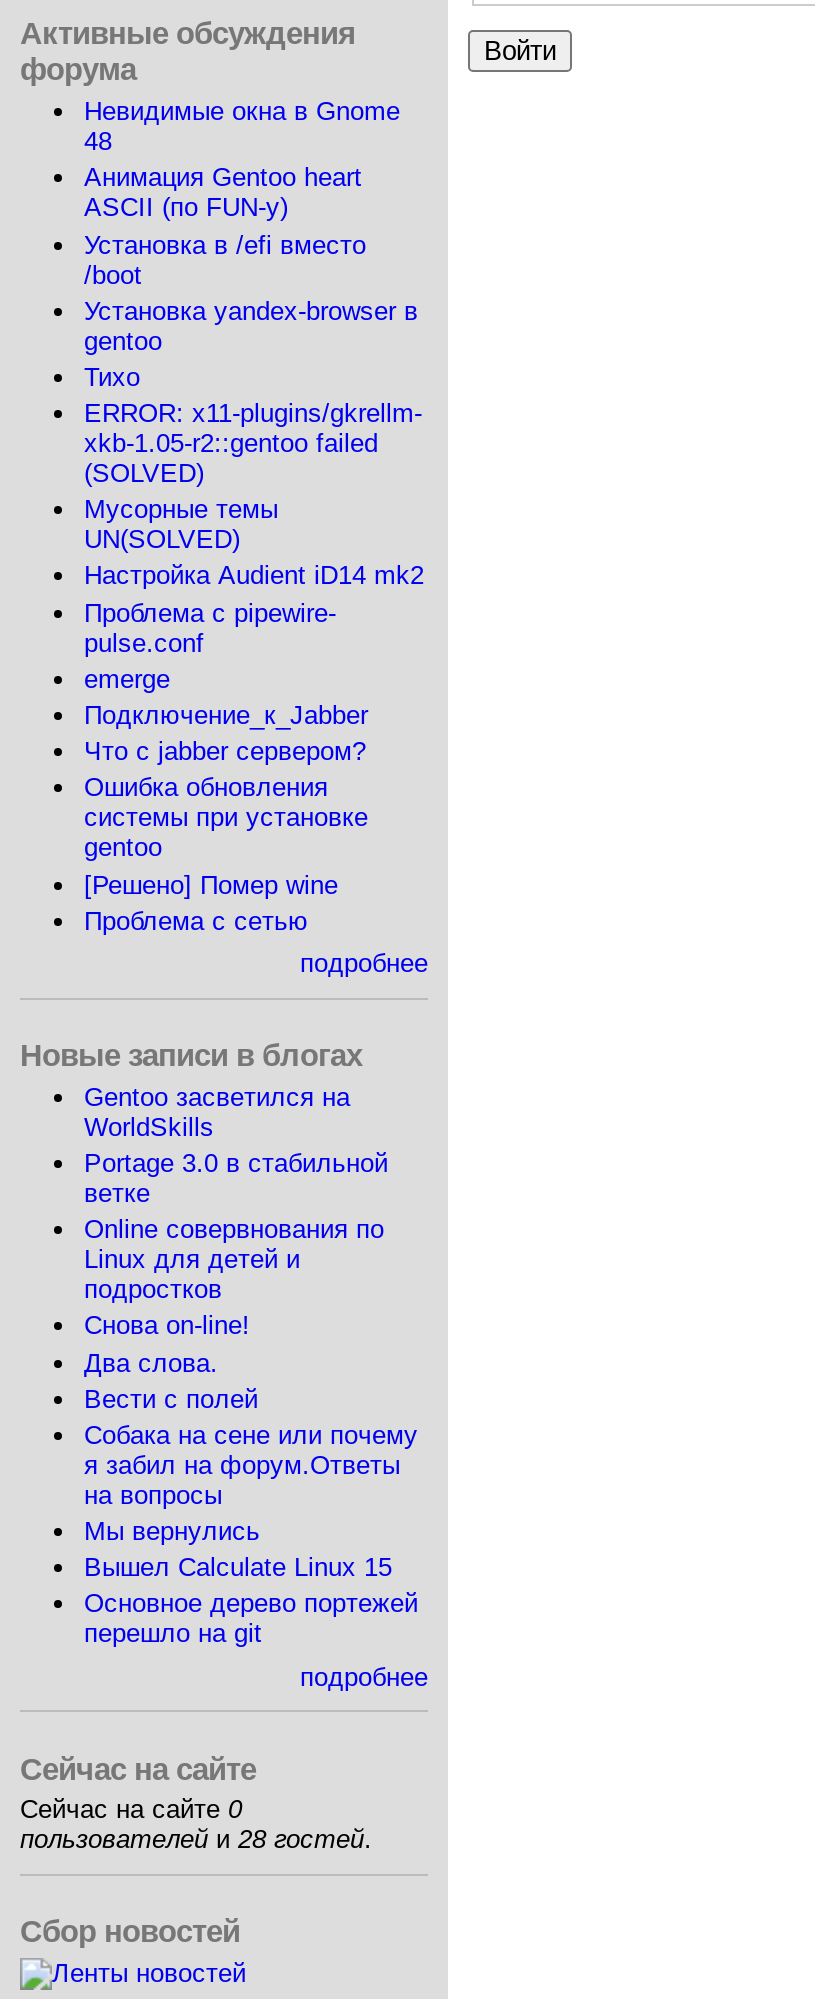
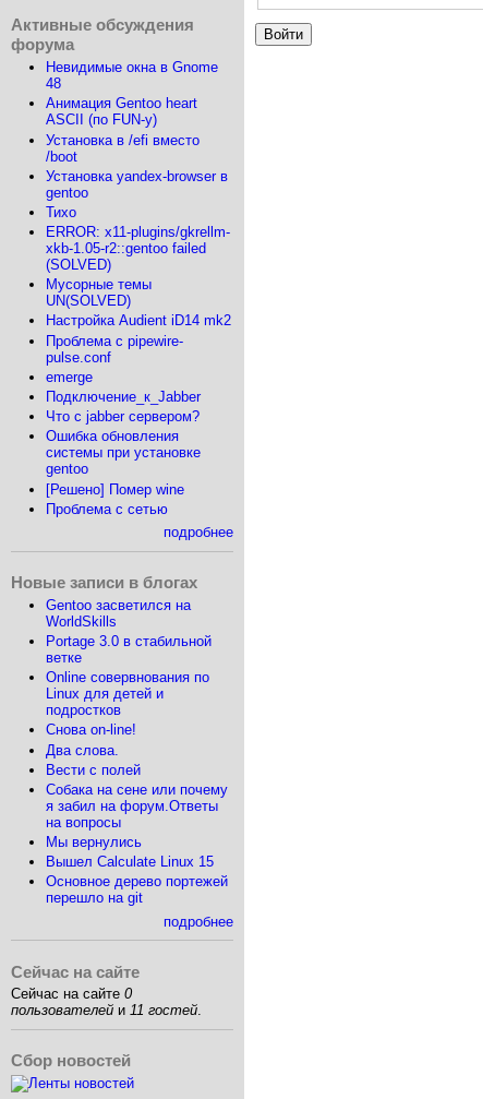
- пользователей и 28 гостей.
+ пользователей и 11 гостей.
